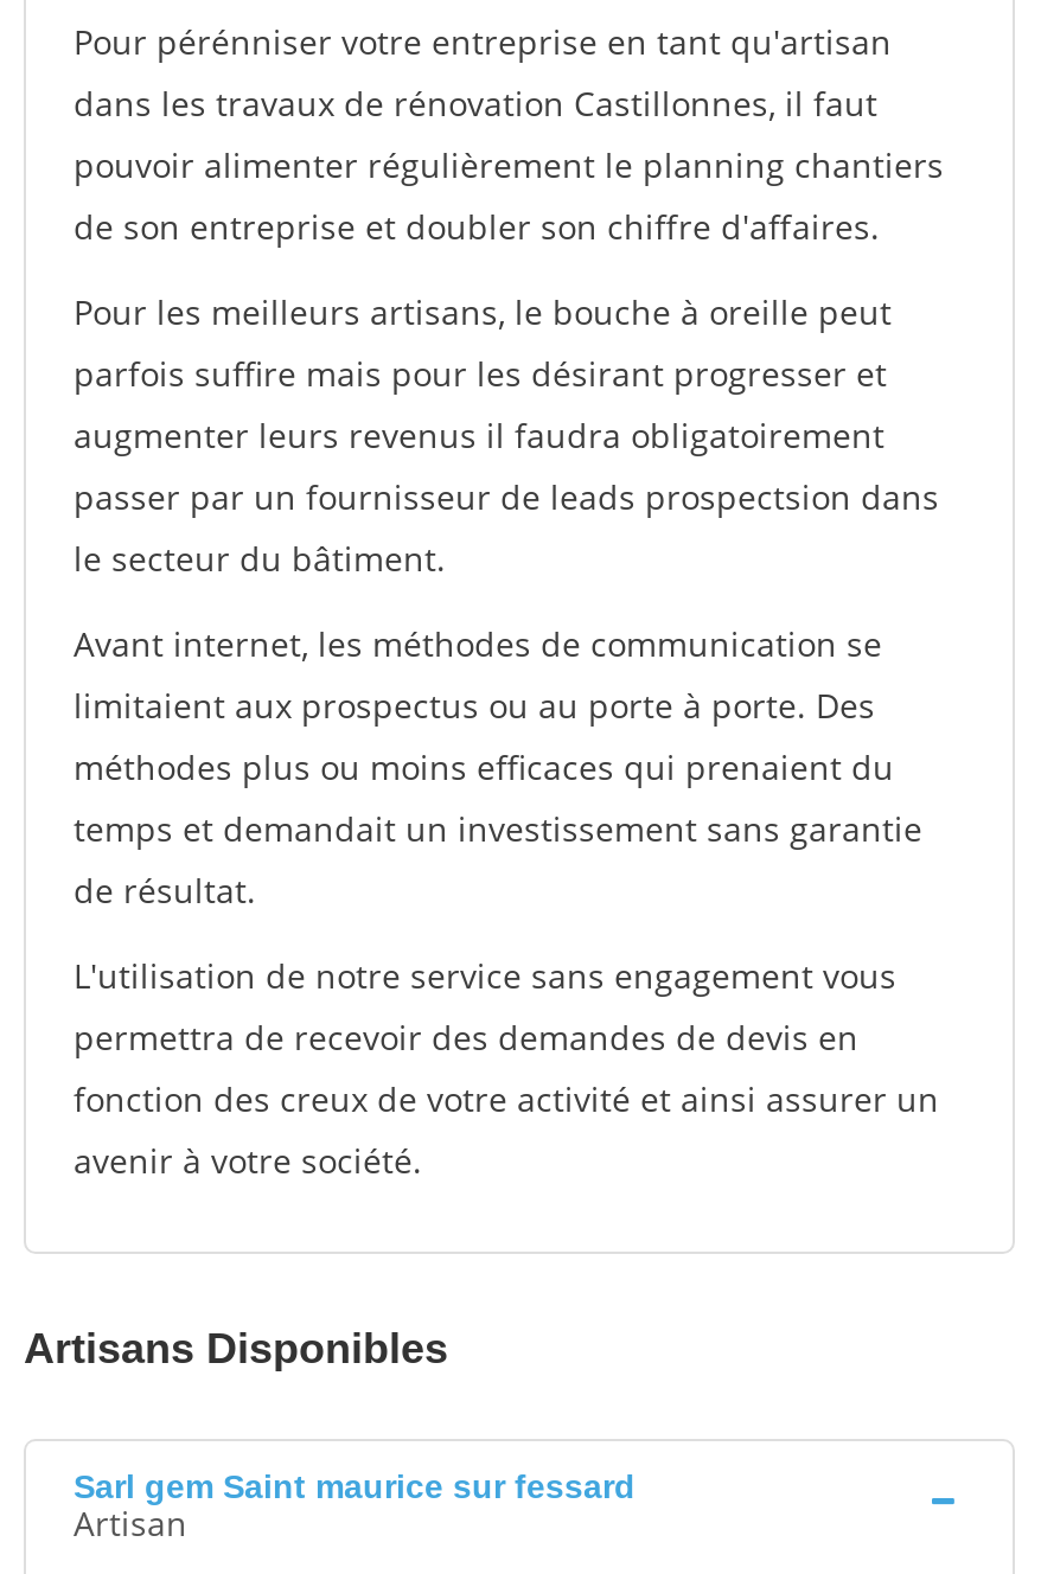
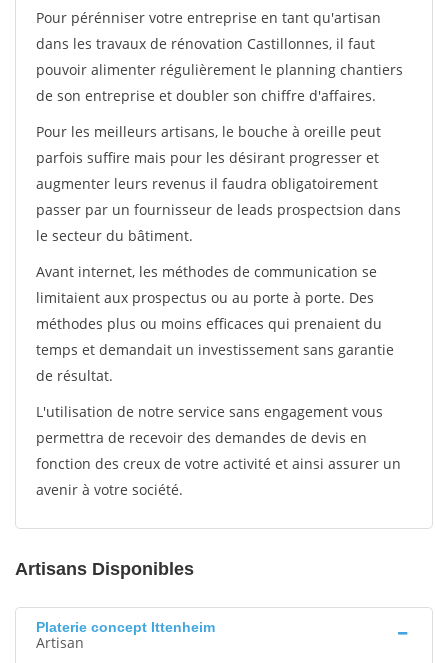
- Sarl gem Saint maurice sur fessard
+ Platerie concept Ittenheim
